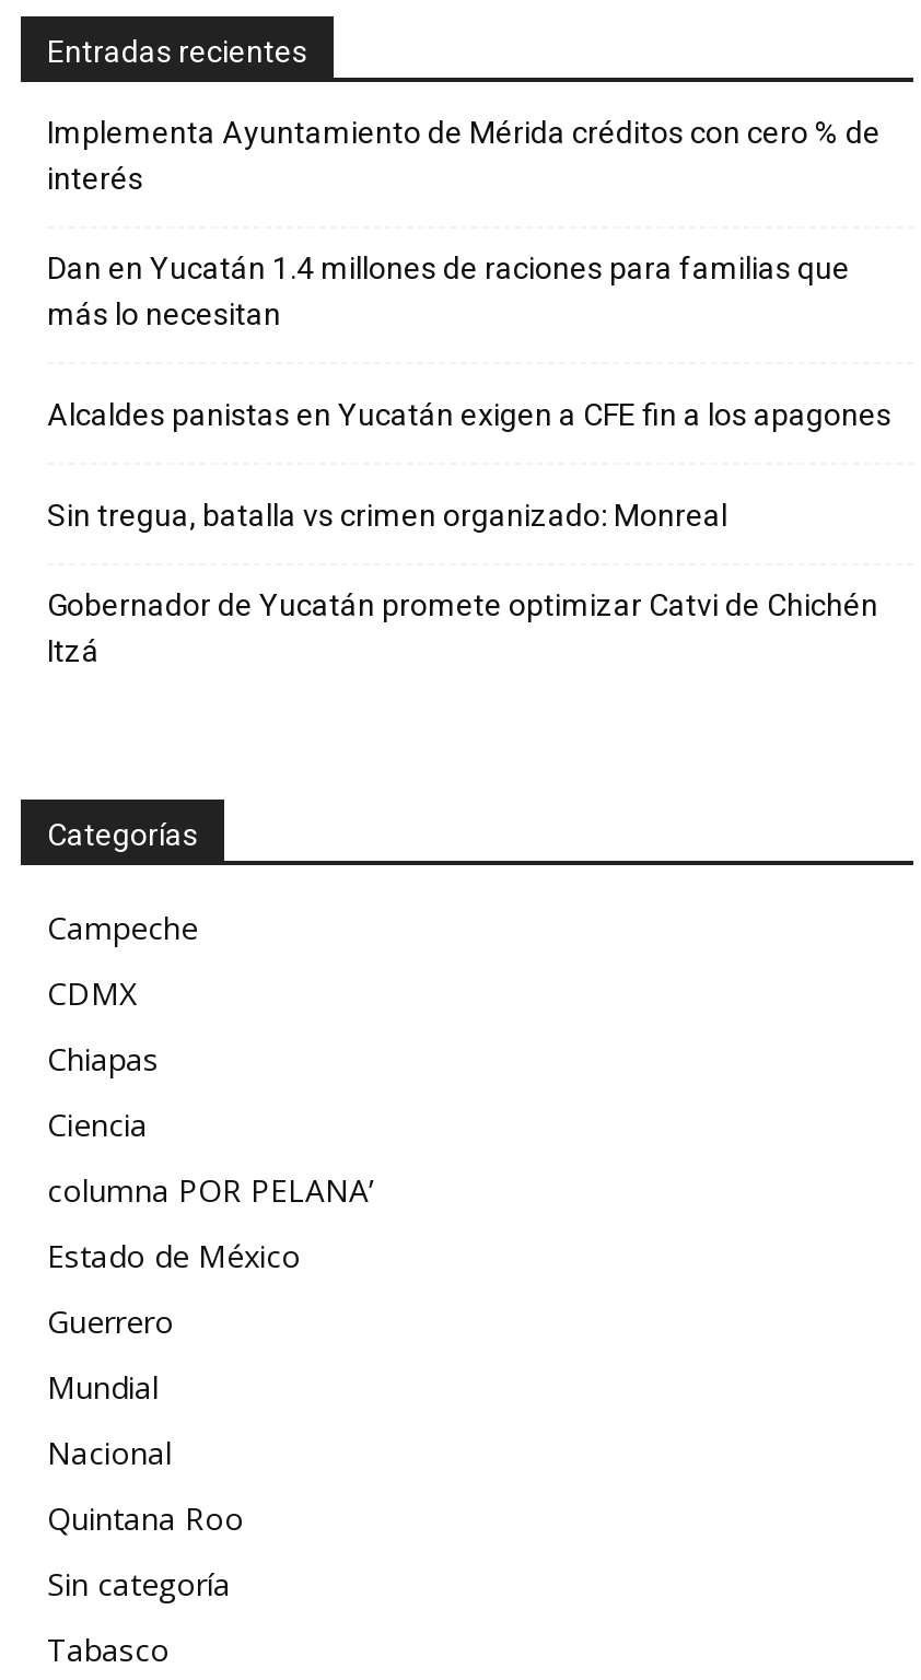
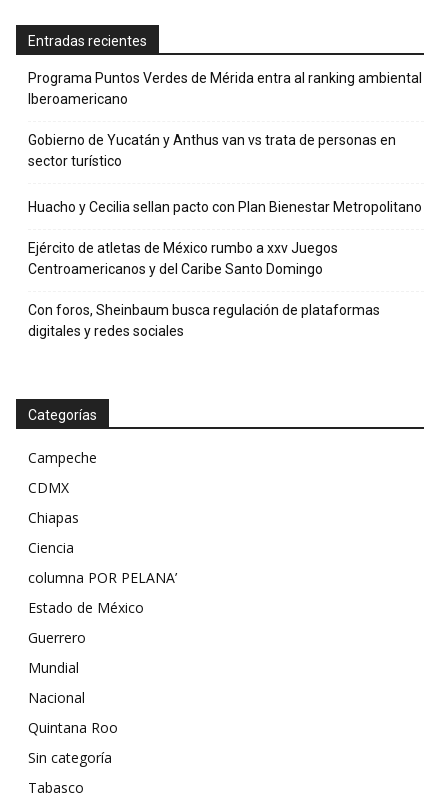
- Implementa Ayuntamiento de Mérida créditos con cero % de
- interés
+ Programa Puntos Verdes de Mérida entra al ranking ambiental
+ Iberoamericano

- Dan en Yucatán 1.4 millones de raciones para familias que
- más lo necesitan
+ Gobierno de Yucatán y Anthus van vs trata de personas en
+ sector turístico

- Alcaldes panistas en Yucatán exigen a CFE fin a los apagones
+ Huacho y Cecilia sellan pacto con Plan Bienestar Metropolitano

- Sin tregua, batalla vs crimen organizado: Monreal
+ Ejército de atletas de México rumbo a xxv Juegos
+ Centroamericanos y del Caribe Santo Domingo

- Gobernador de Yucatán promete optimizar Catvi de Chichén
- Itzá
+ Con foros, Sheinbaum busca regulación de plataformas
+ digitales y redes sociales
